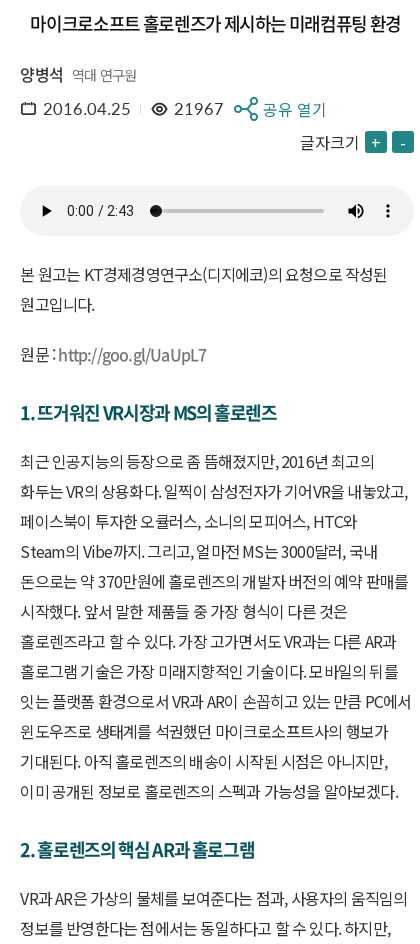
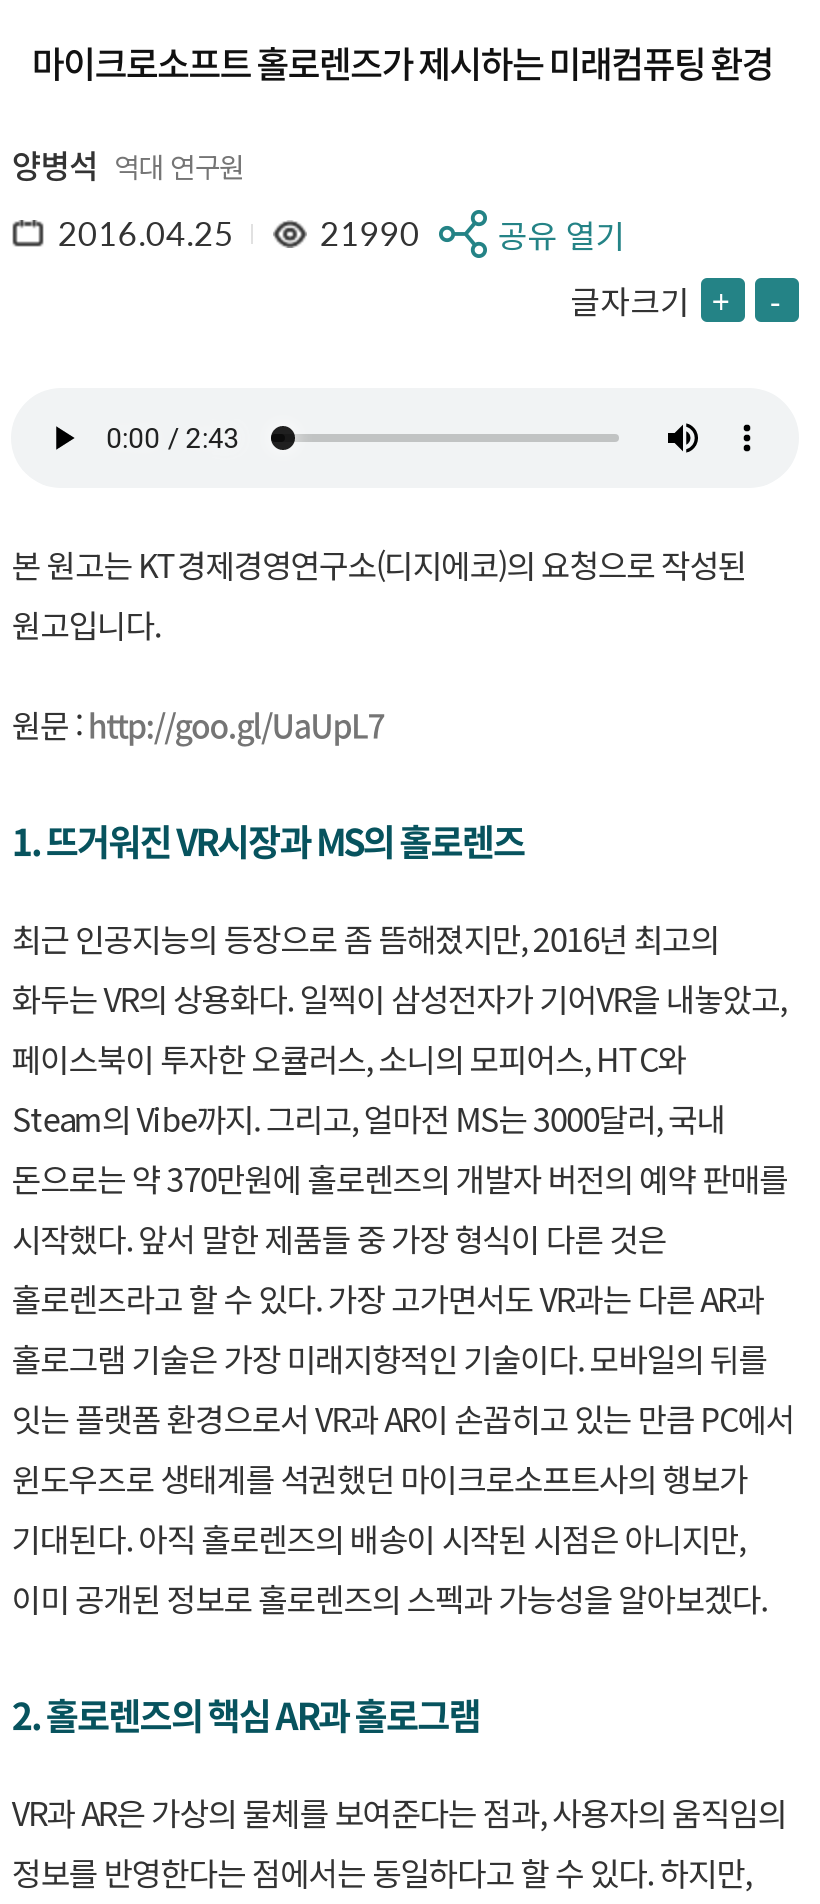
- 2016.04.25 21967 공유 열기
+ 2016.04.25 21990 공유 열기
